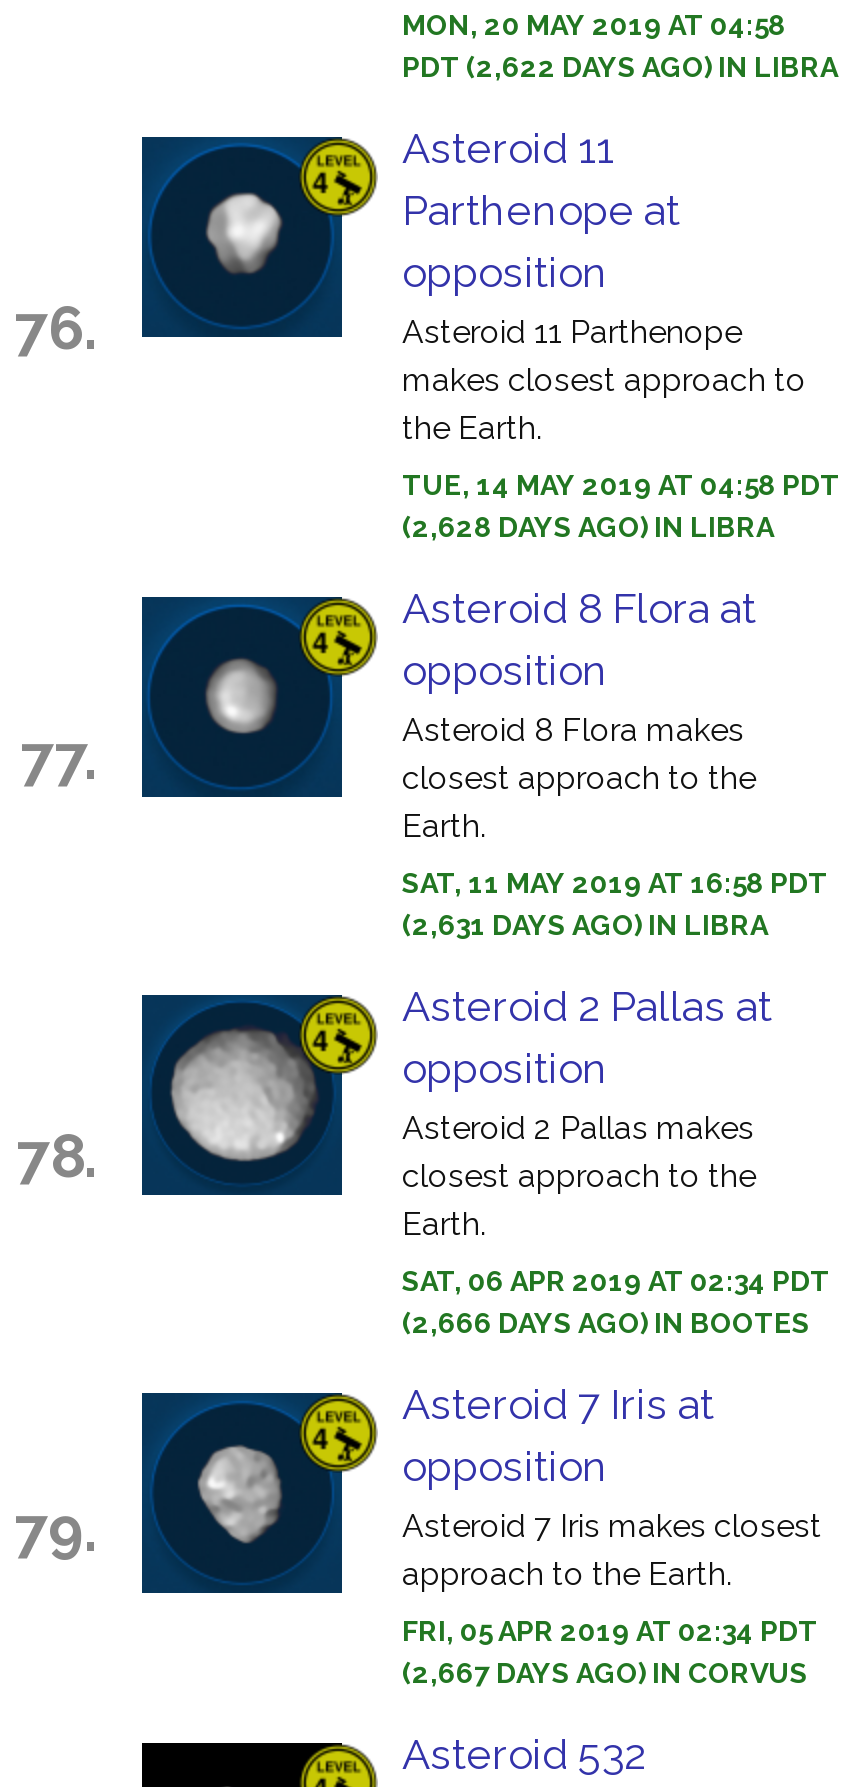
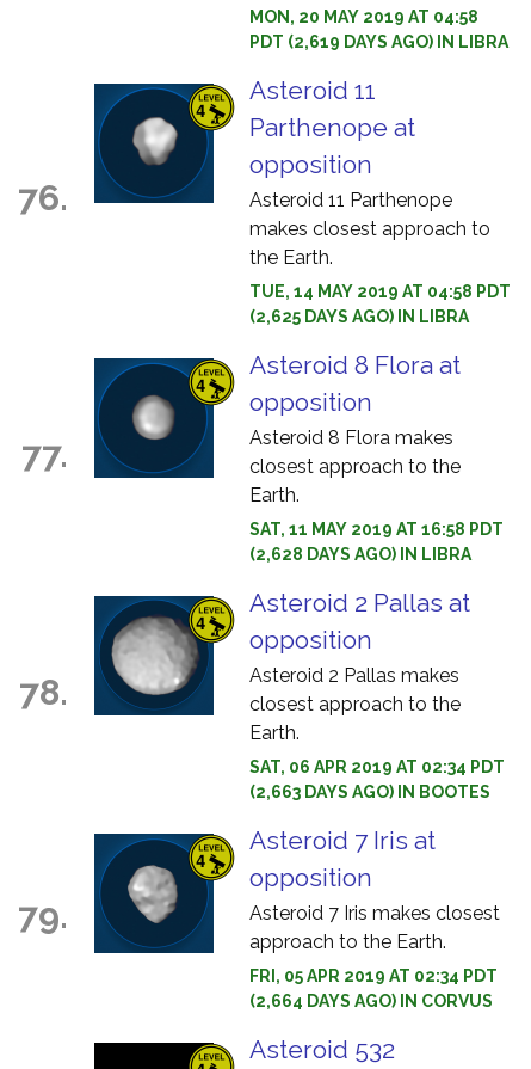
- PDT (2,622 DAYS AGO) IN LIBRA
+ PDT (2,619 DAYS AGO) IN LIBRA

moved down: (2,628 DAYS AGO) IN LIBRA

+ (2,625 DAYS AGO) IN LIBRA

- (2,631 DAYS AGO) IN LIBRA

- (2,666 DAYS AGO) IN BOOTES
+ (2,663 DAYS AGO) IN BOOTES

- (2,667 DAYS AGO) IN CORVUS
+ (2,664 DAYS AGO) IN CORVUS
